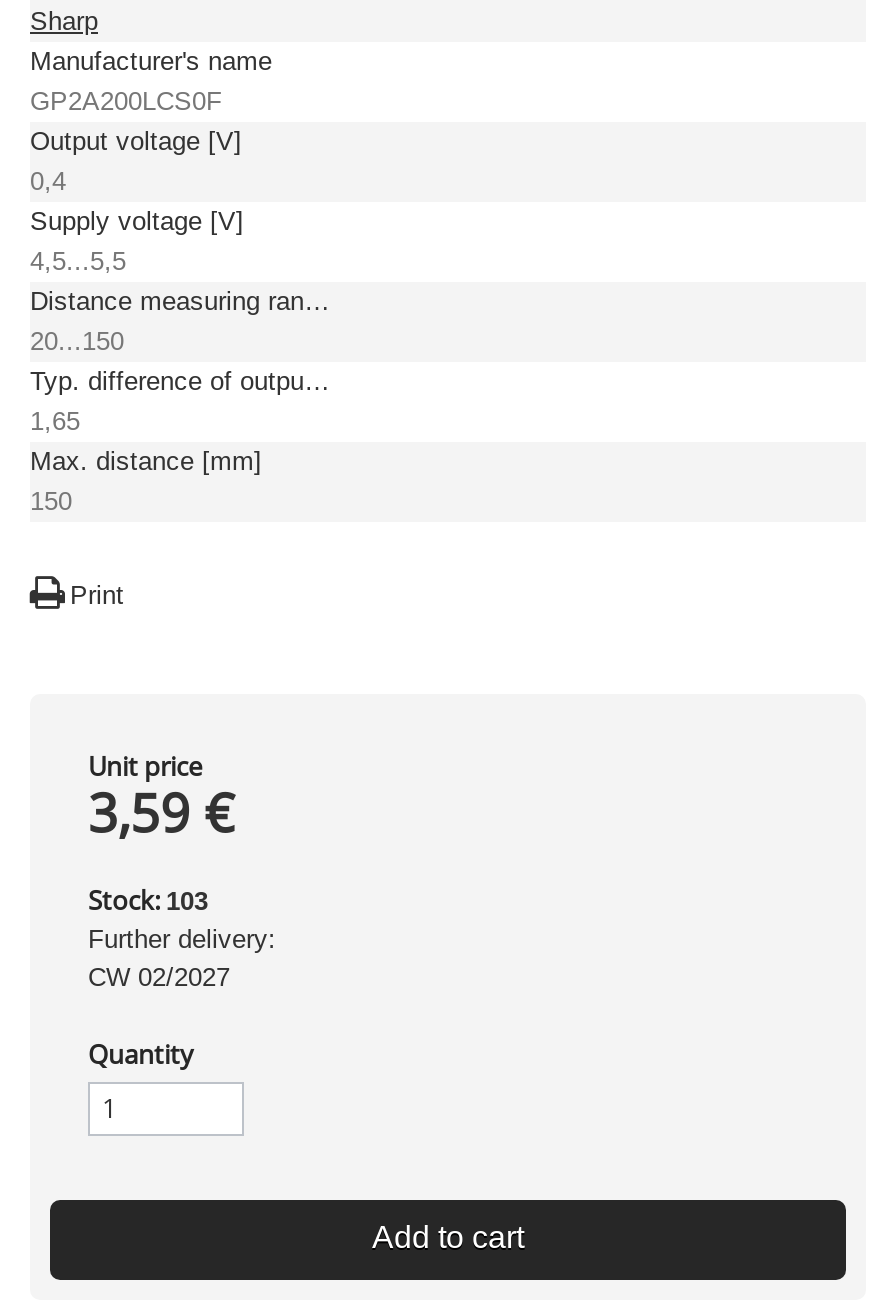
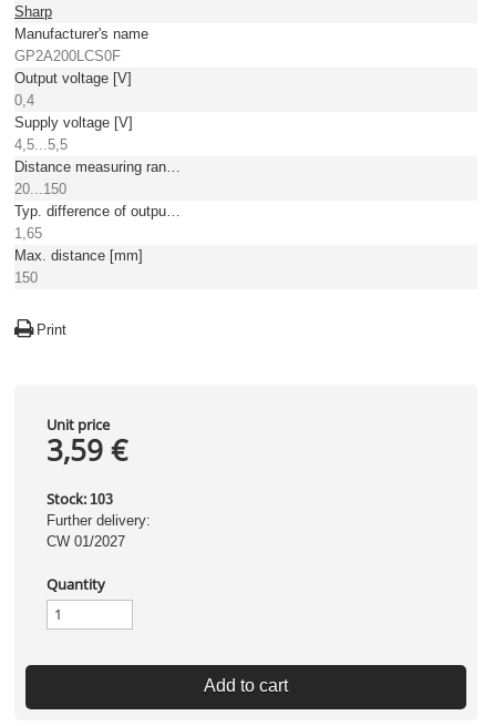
- CW 02/2027
+ CW 01/2027
